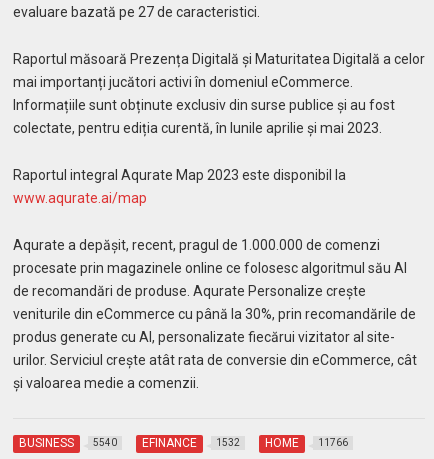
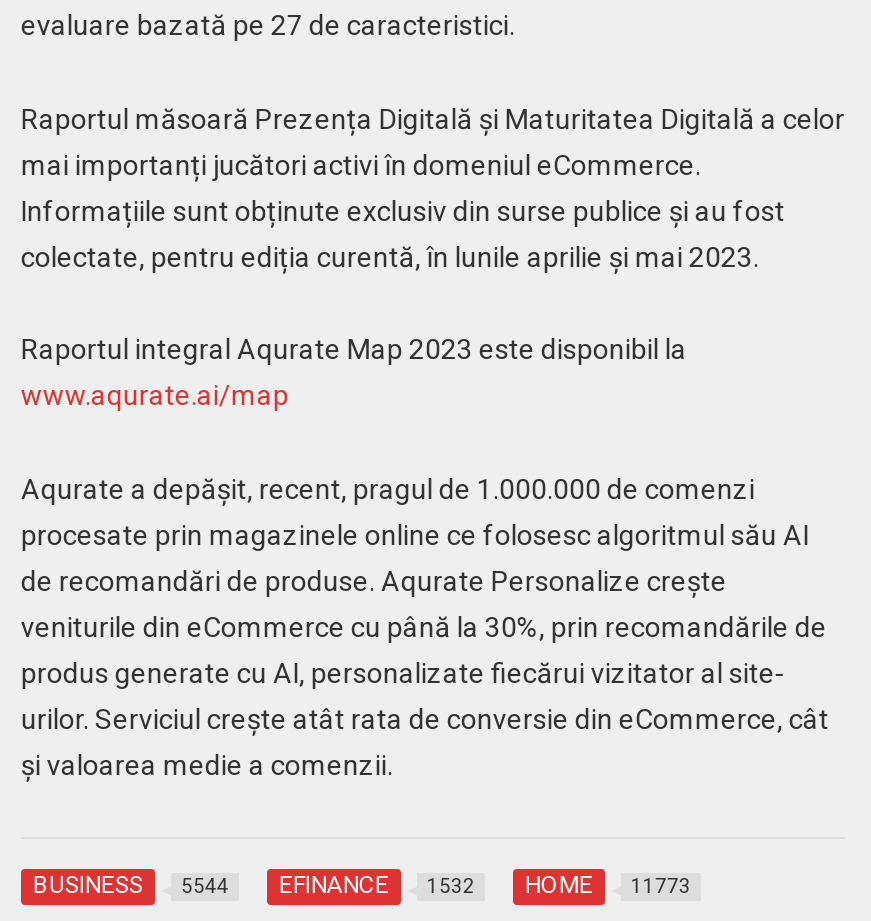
- BUSINESS 5540
+ BUSINESS 5544

- HOME 11766
+ HOME 11773
